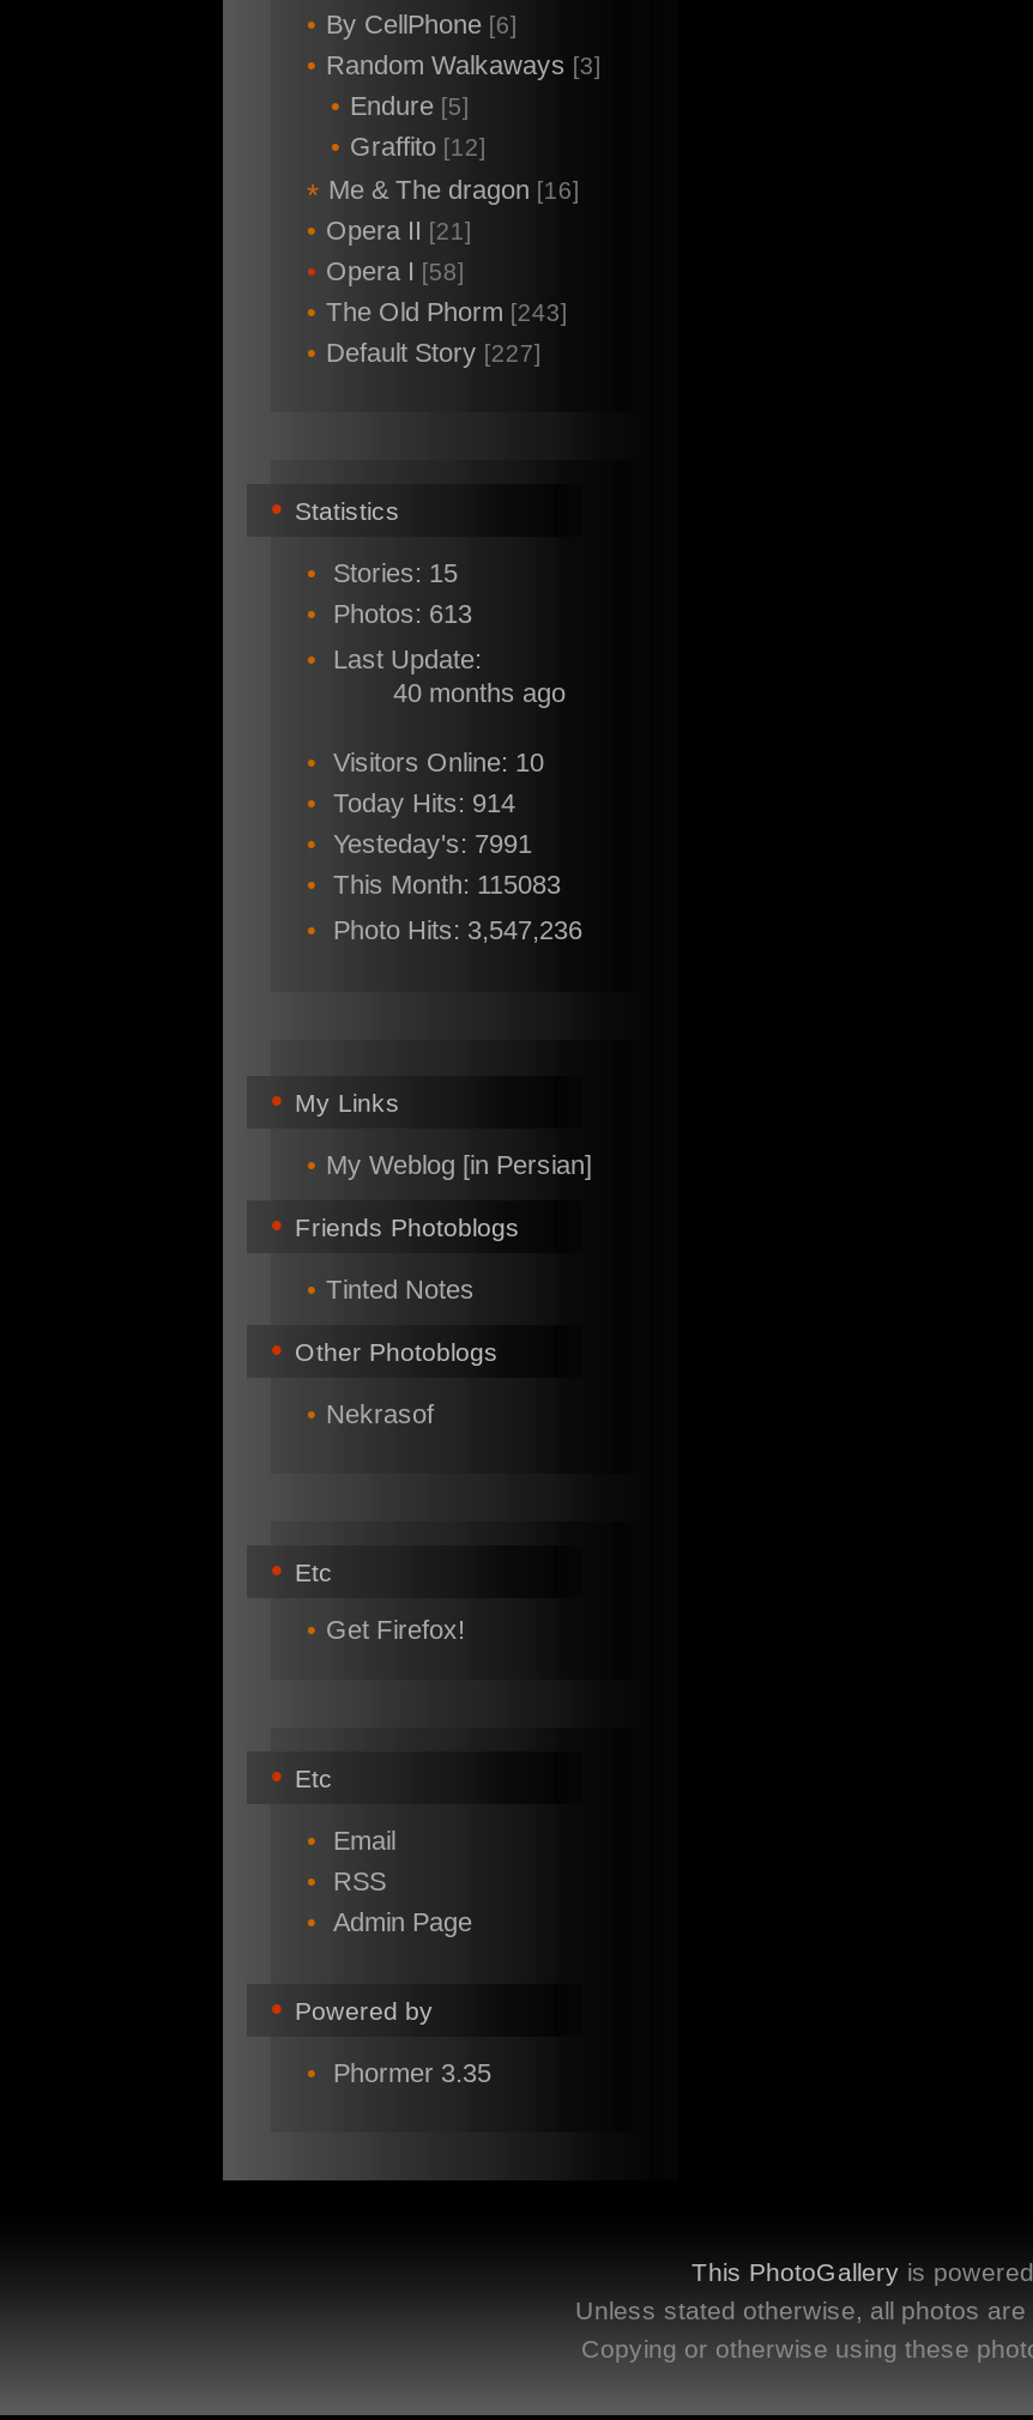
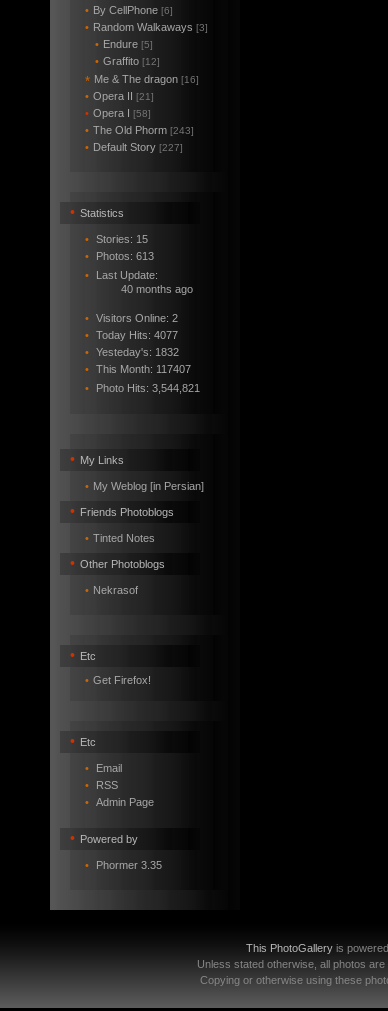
- • Visitors Online: 10
+ • Visitors Online: 2

- • Today Hits: 914
+ • Today Hits: 4077

- • Yesteday's: 7991
+ • Yesteday's: 1832

- • This Month: 115083
+ • This Month: 117407

- • Photo Hits: 3,547,236
+ • Photo Hits: 3,544,821
